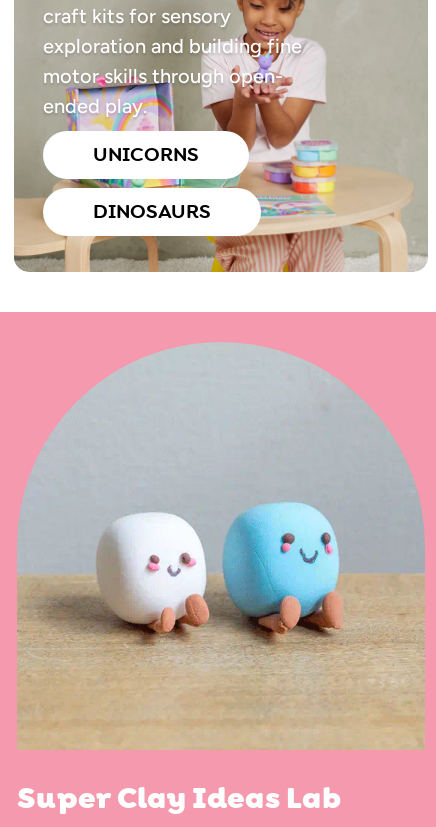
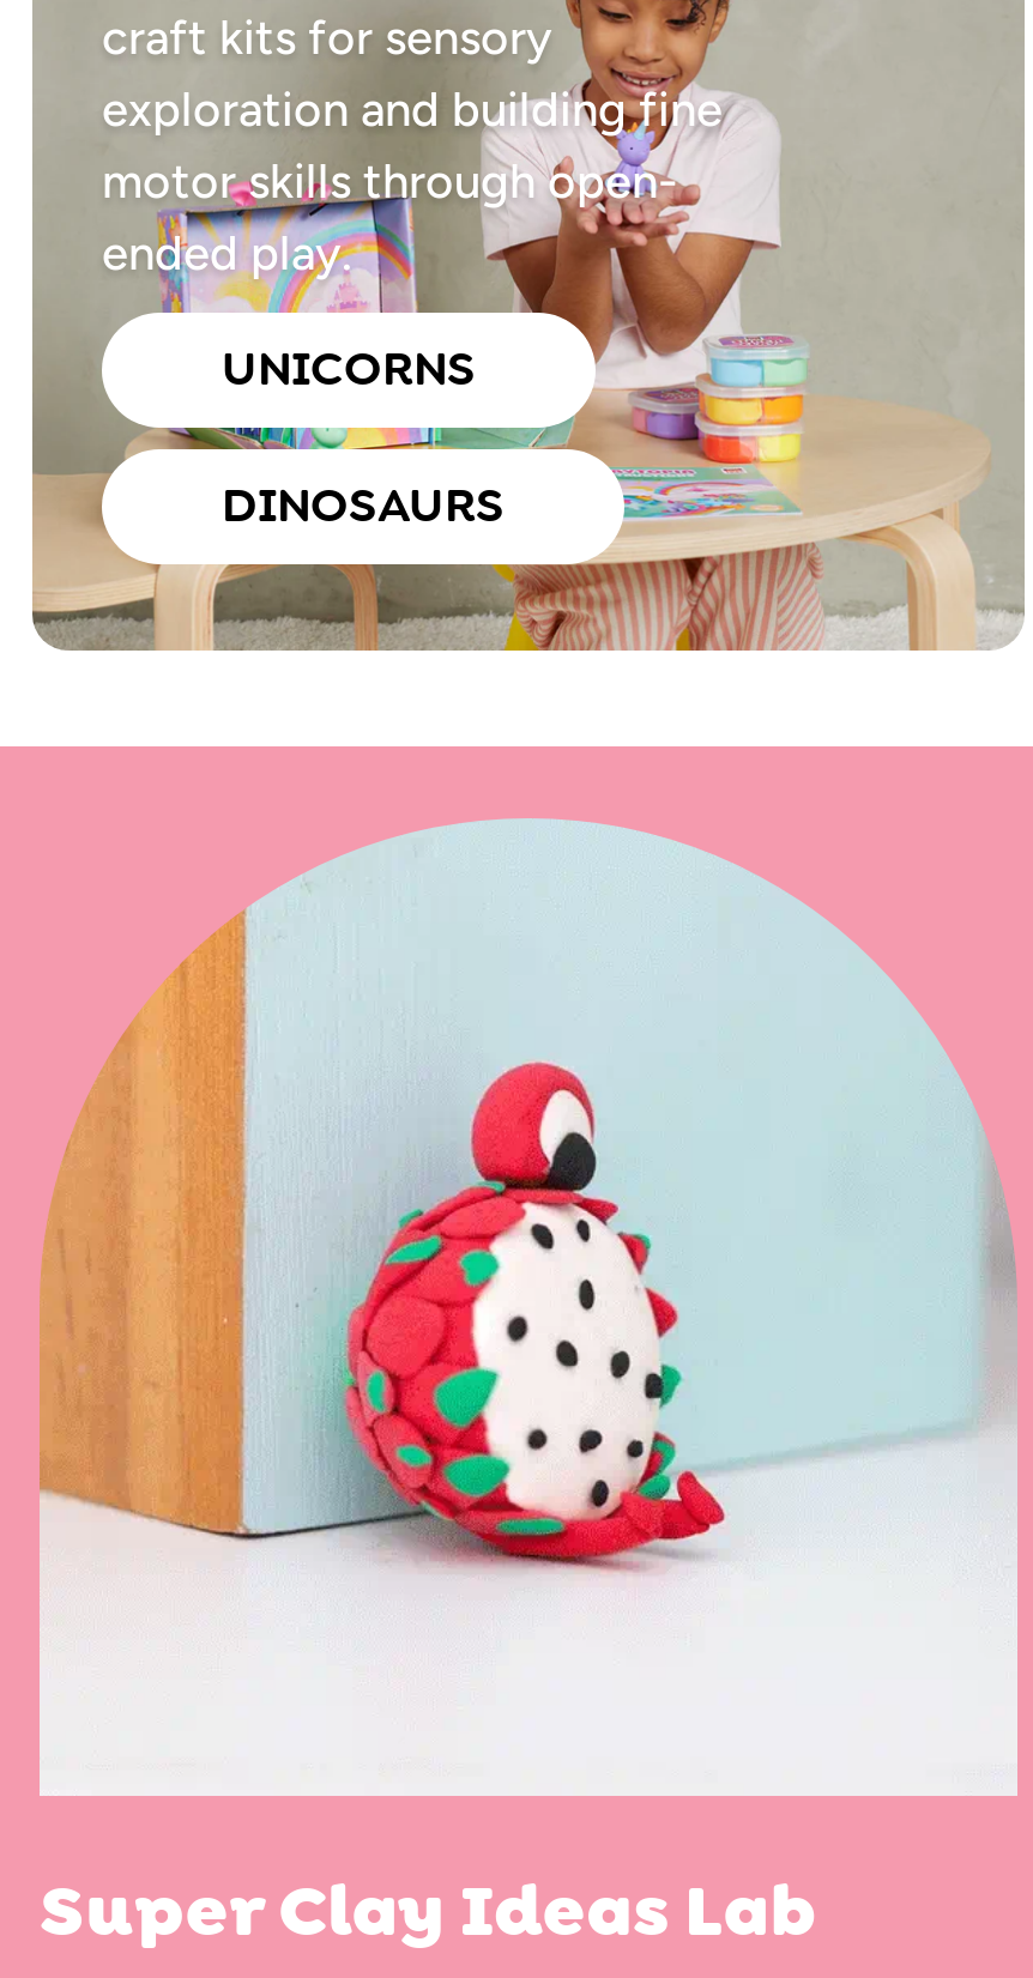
- [image]
+ [image]
